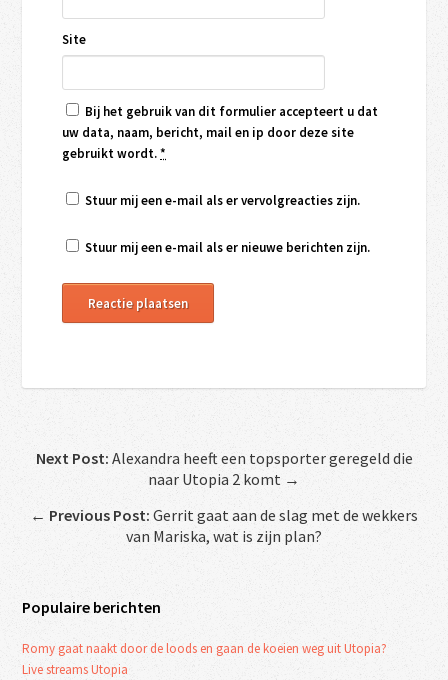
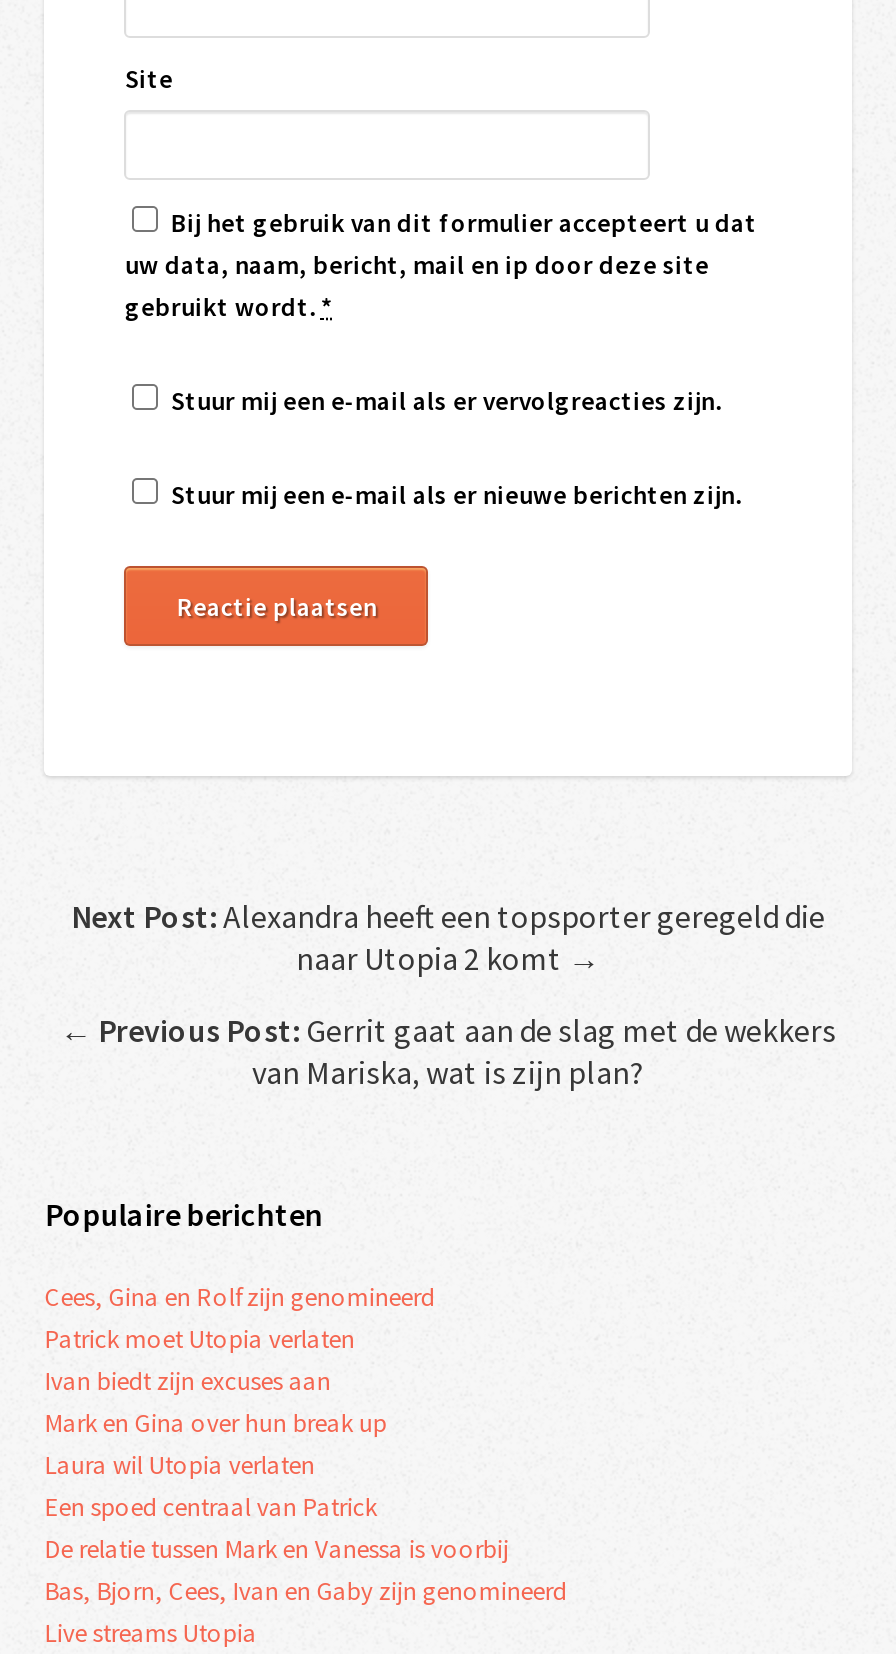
- Romy gaat naakt door de loods en gaan de koeien weg uit Utopia?
+ Cees, Gina en Rolf zijn genomineerd
+ Patrick moet Utopia verlaten
+ Ivan biedt zijn excuses aan
+ Mark en Gina over hun break up
+ Laura wil Utopia verlaten
+ Een spoed centraal van Patrick
+ De relatie tussen Mark en Vanessa is voorbij
+ Bas, Bjorn, Cees, Ivan en Gaby zijn genomineerd
